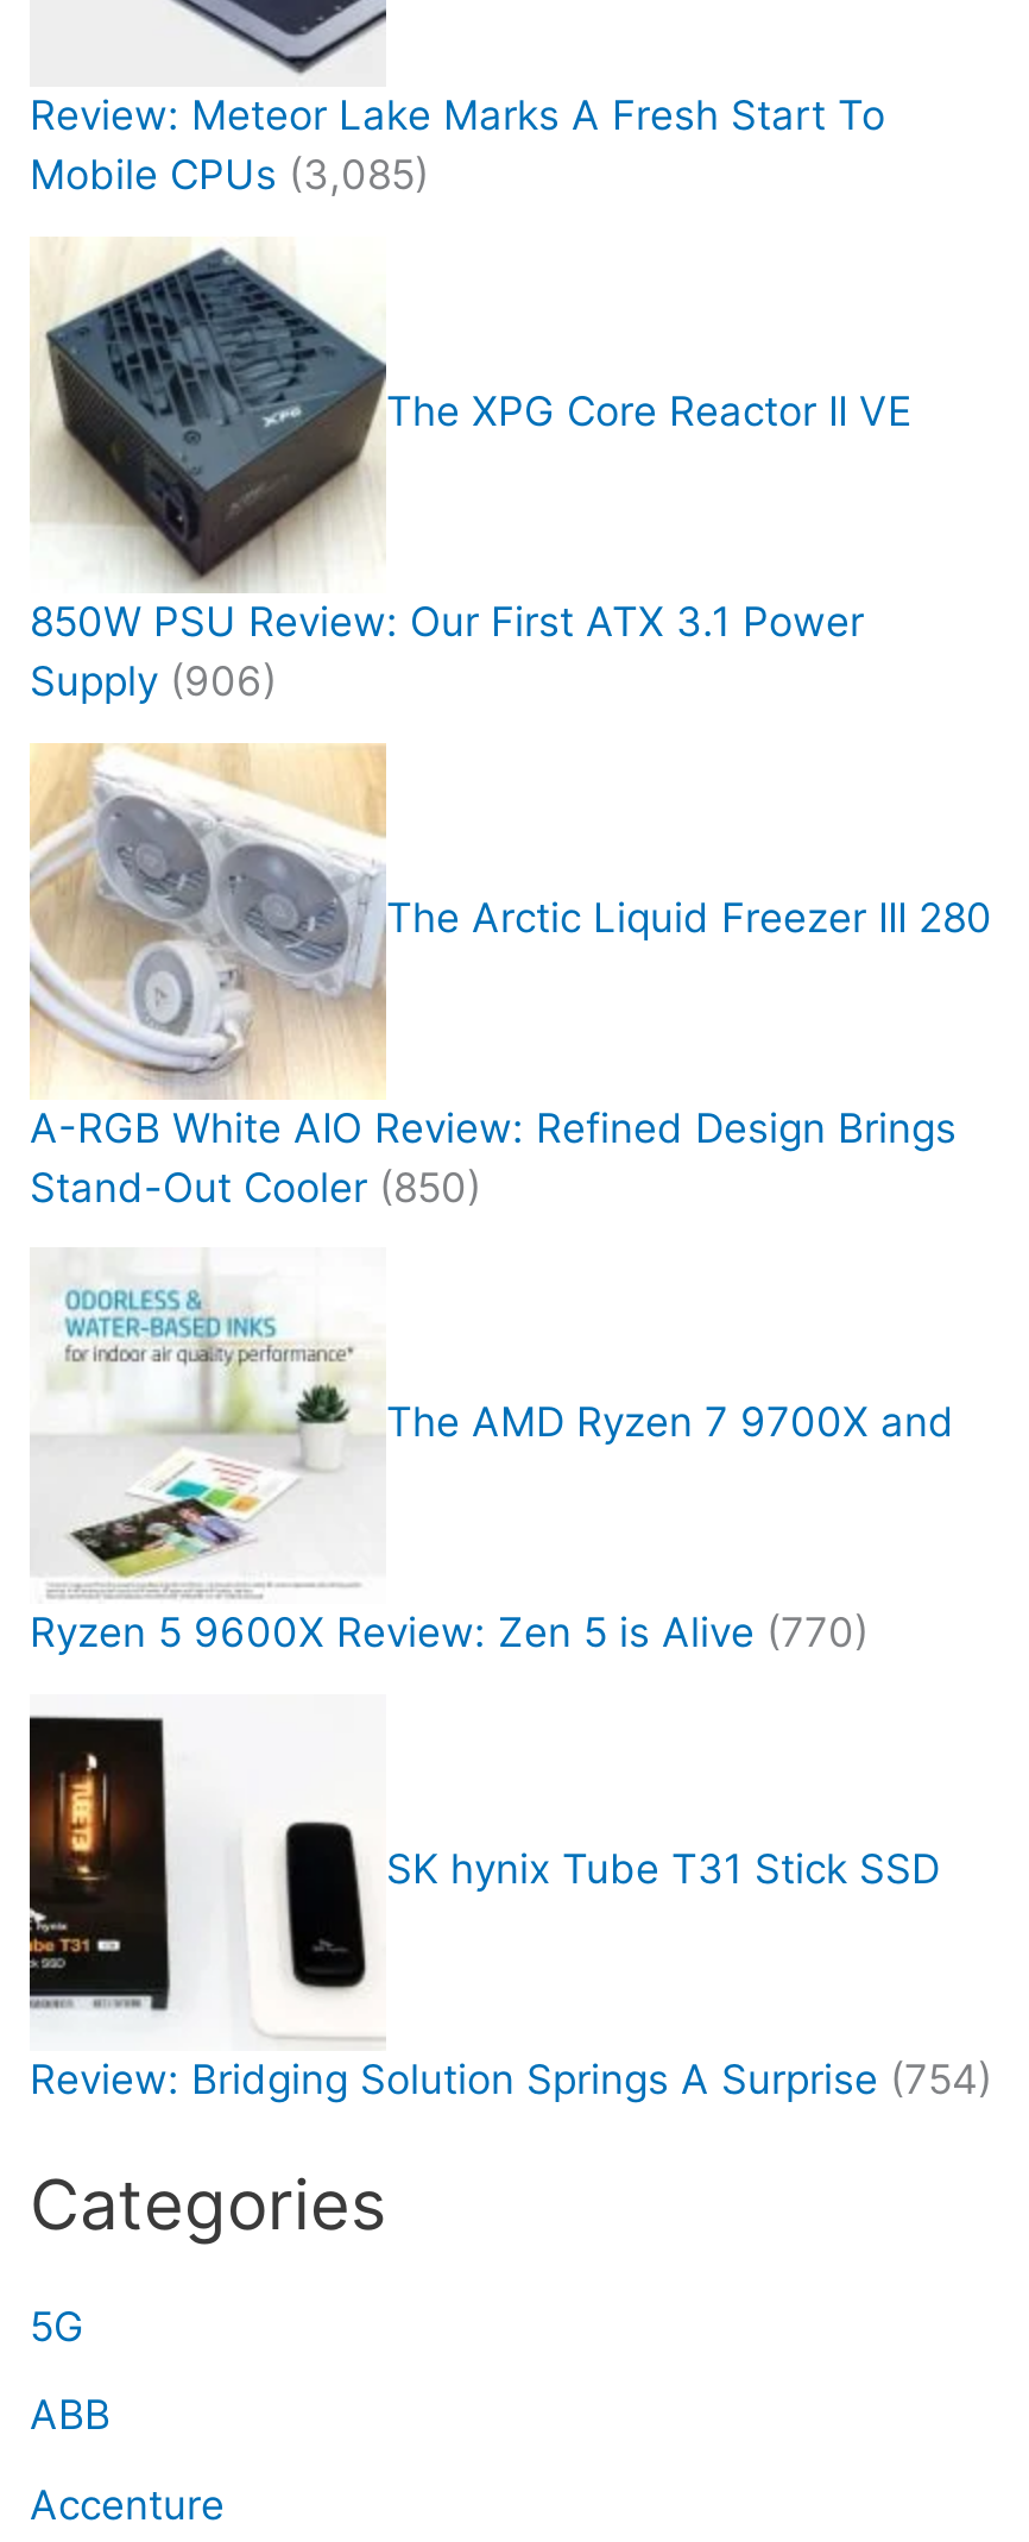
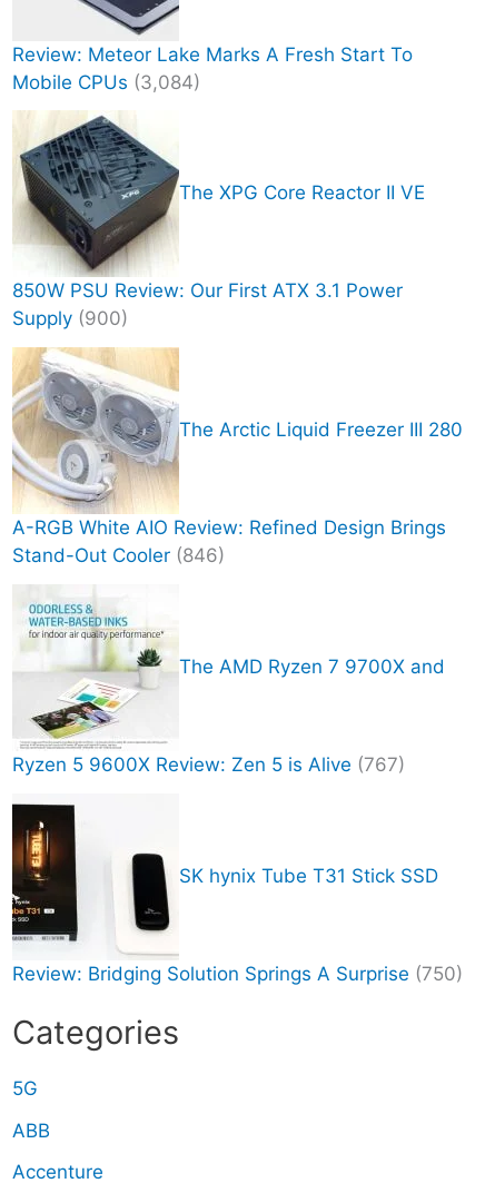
- Mobile CPUs (3,085)
+ Mobile CPUs (3,084)

- Supply (906)
+ Supply (900)

- Stand-Out Cooler (850)
+ Stand-Out Cooler (846)

- Ryzen 5 9600X Review: Zen 5 is Alive (770)
+ Ryzen 5 9600X Review: Zen 5 is Alive (767)

- Review: Bridging Solution Springs A Surprise (754)
+ Review: Bridging Solution Springs A Surprise (750)
